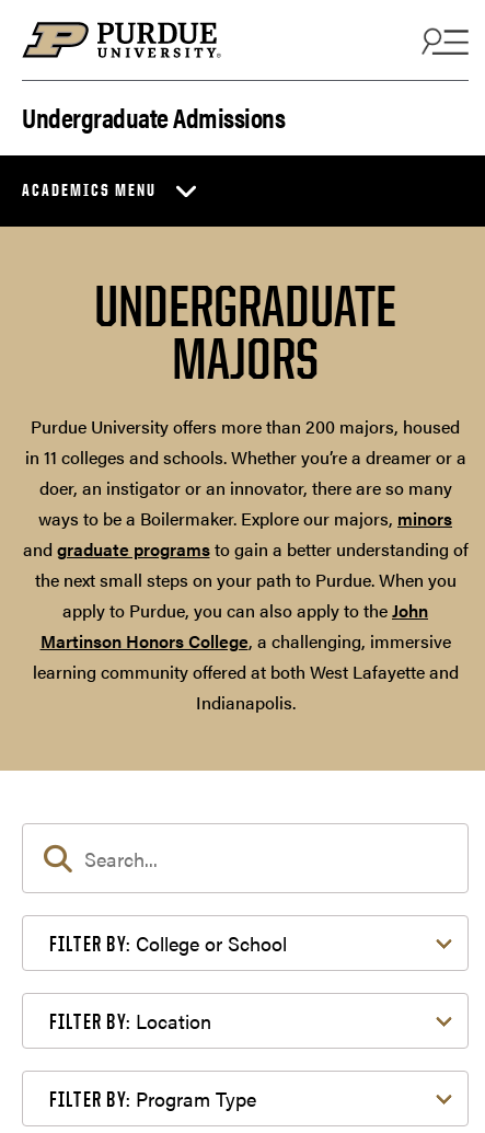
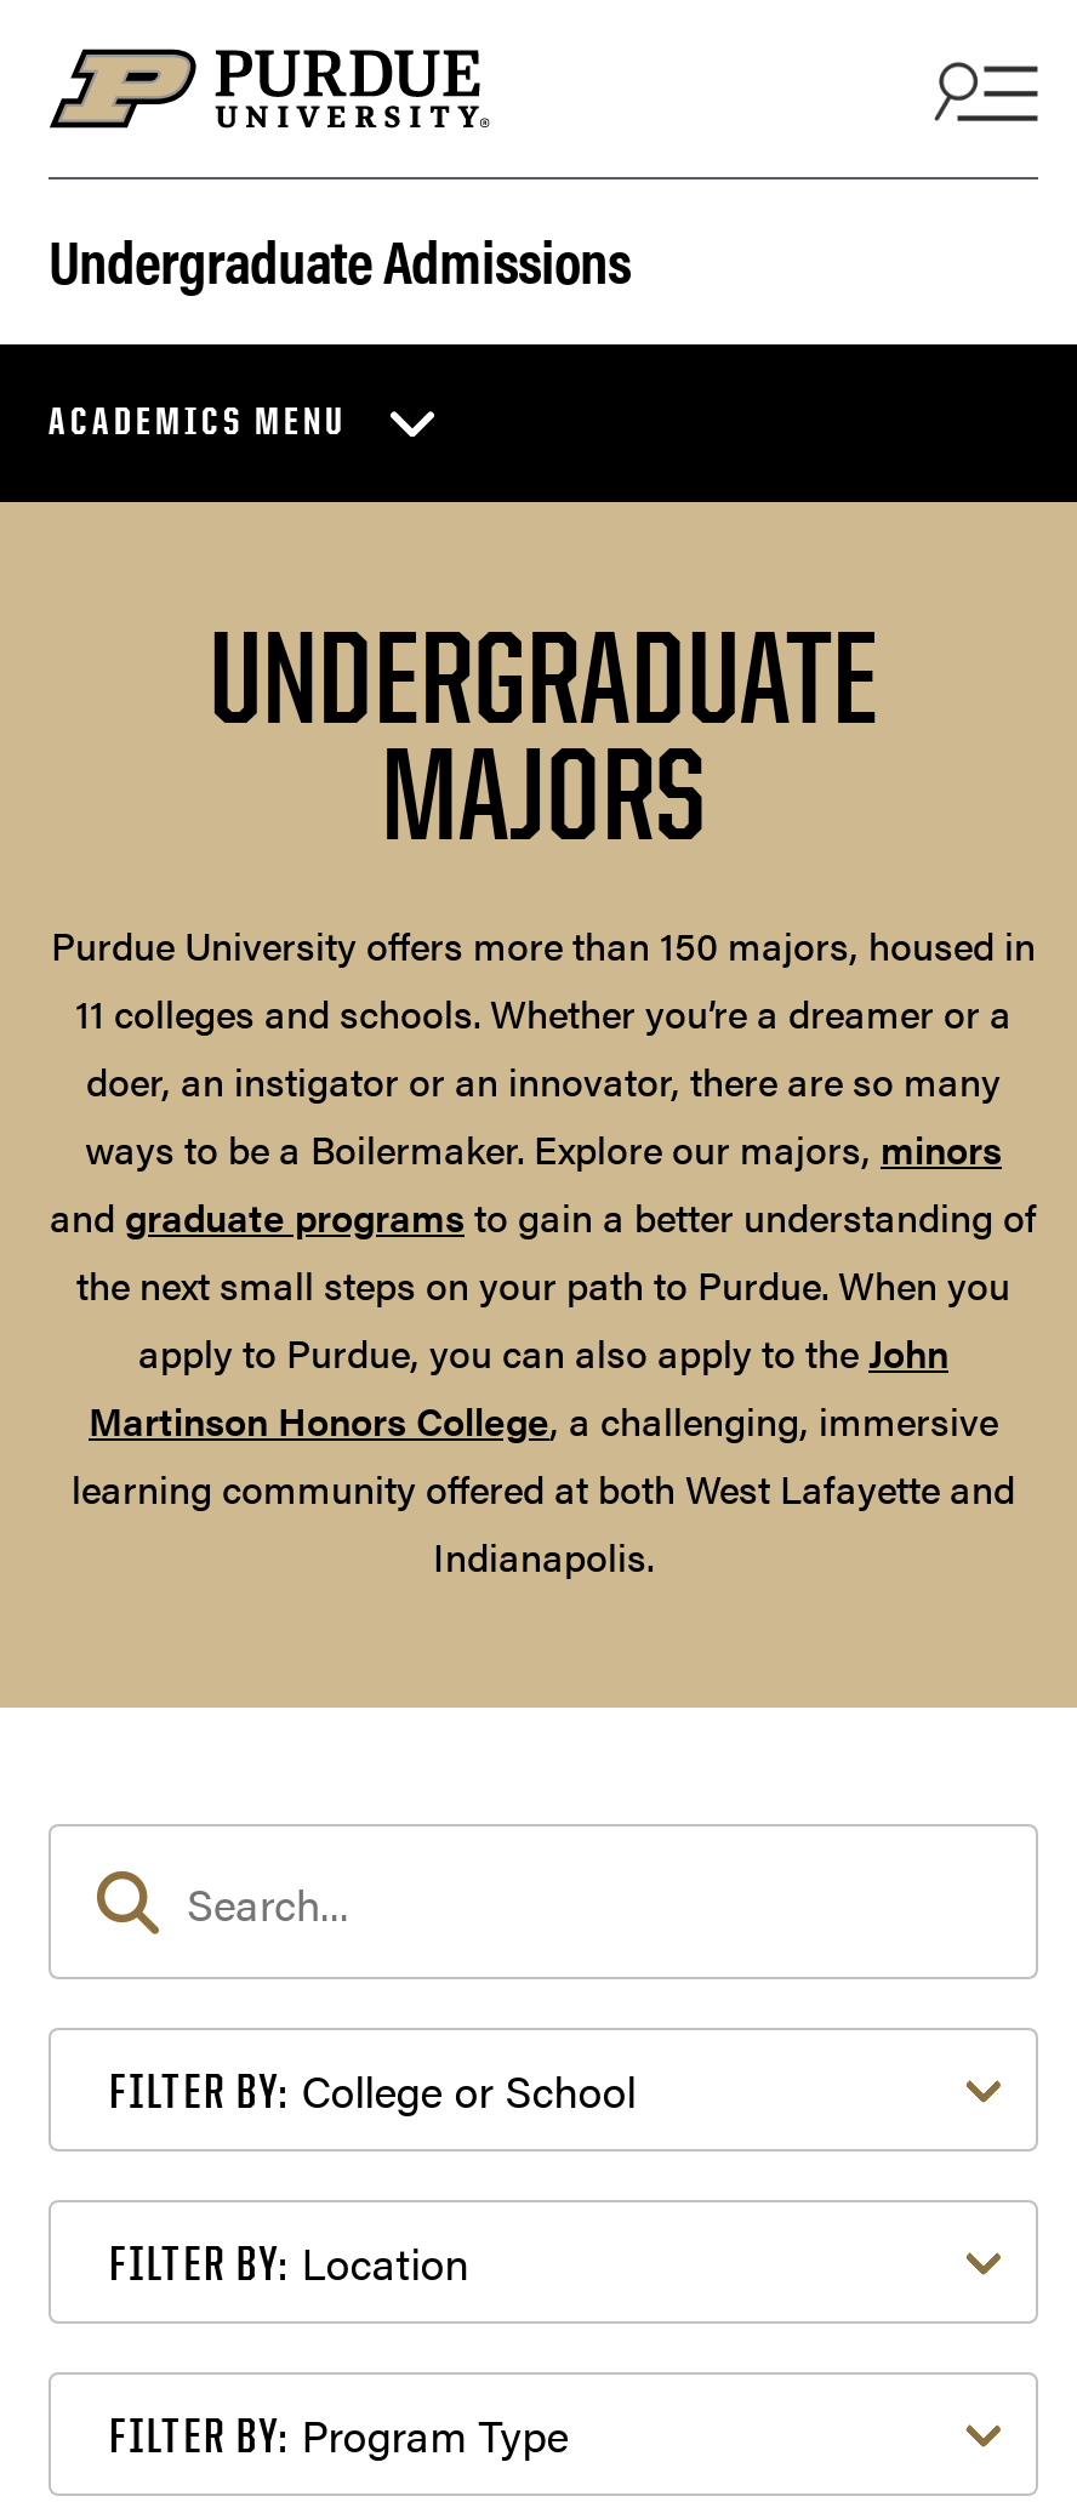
- Purdue University offers more than 200 majors, housed
- in 11 colleges and schools. Whether you’re a dreamer or a
+ Purdue University offers more than 150 majors, housed in
+ 11 colleges and schools. Whether you’re a dreamer or a
